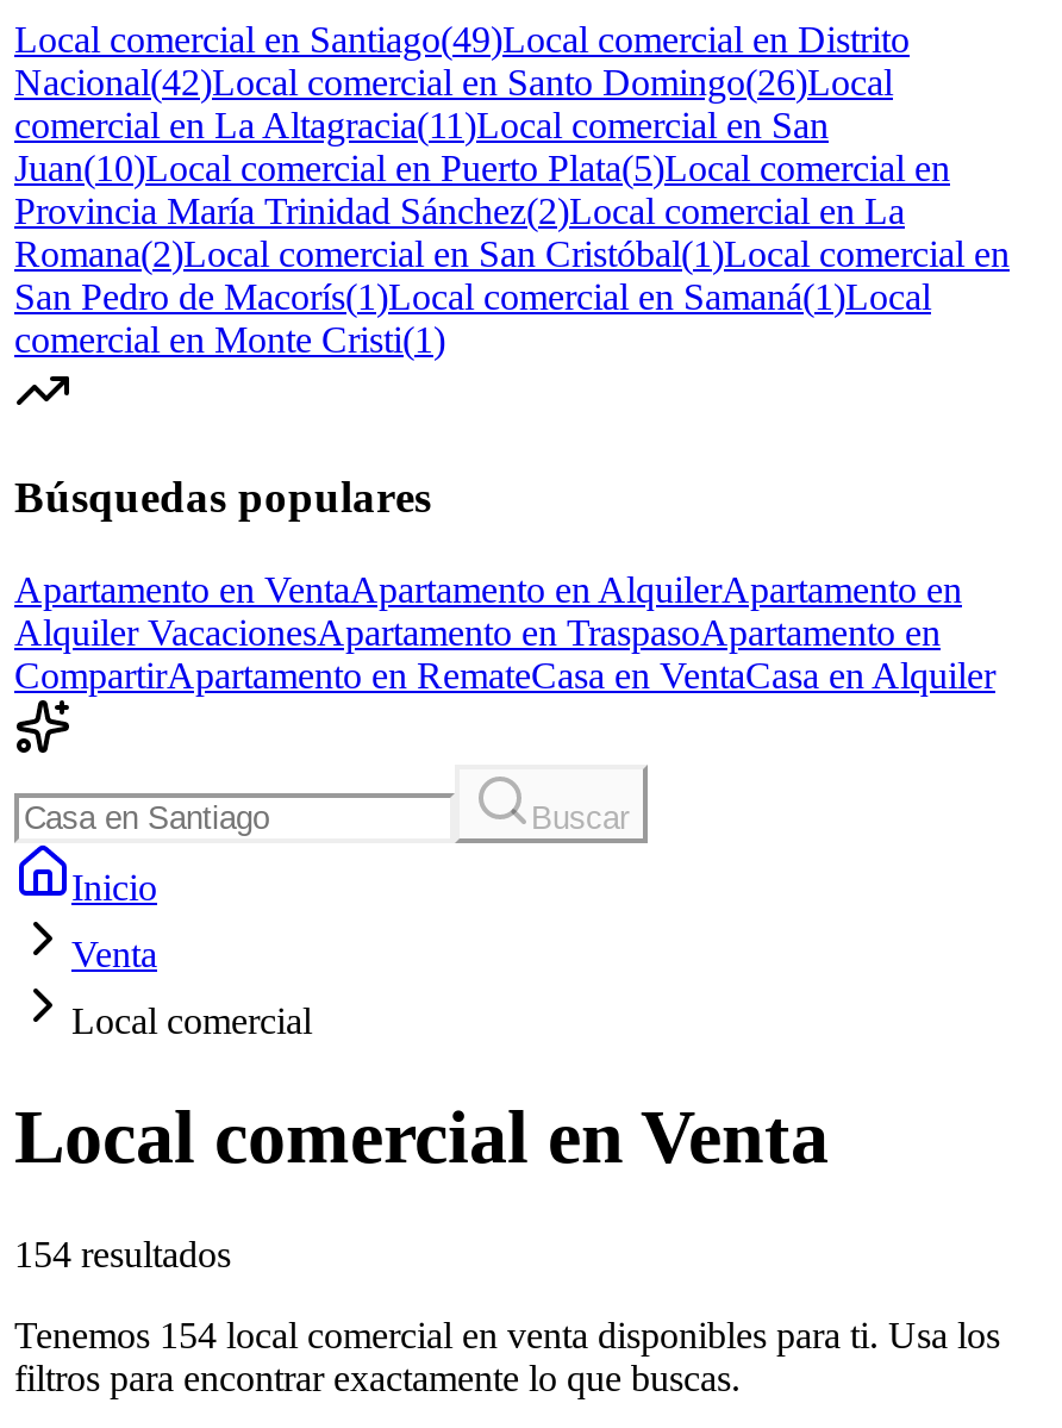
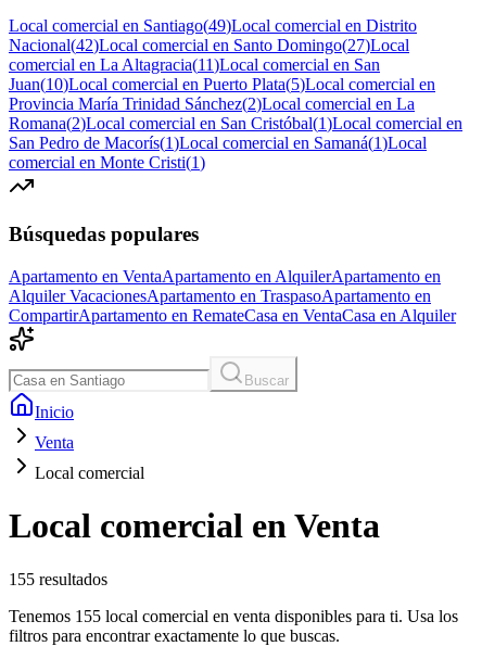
- Nacional(42)Local comercial en Santo Domingo(26)Local
+ Nacional(42)Local comercial en Santo Domingo(27)Local

- 154 resultados
+ 155 resultados

- Tenemos 154 local comercial en venta disponibles para ti. Usa los
+ Tenemos 155 local comercial en venta disponibles para ti. Usa los
